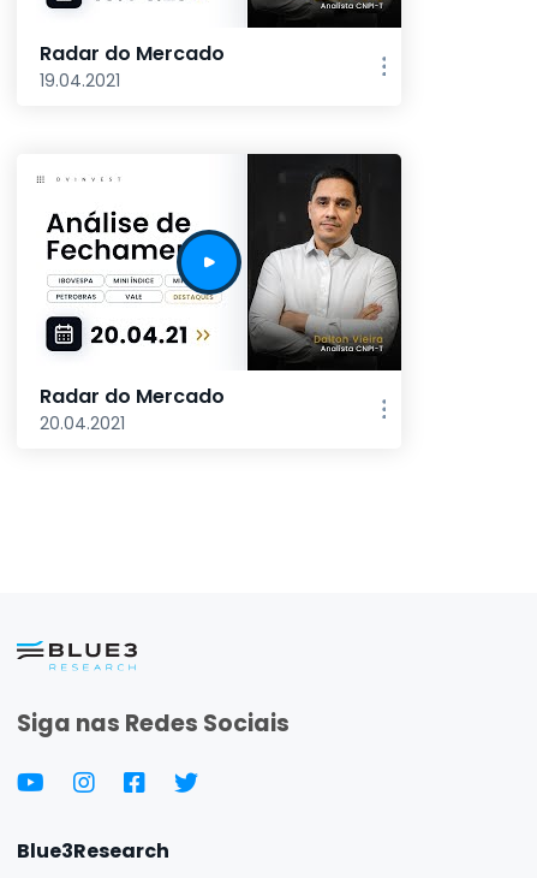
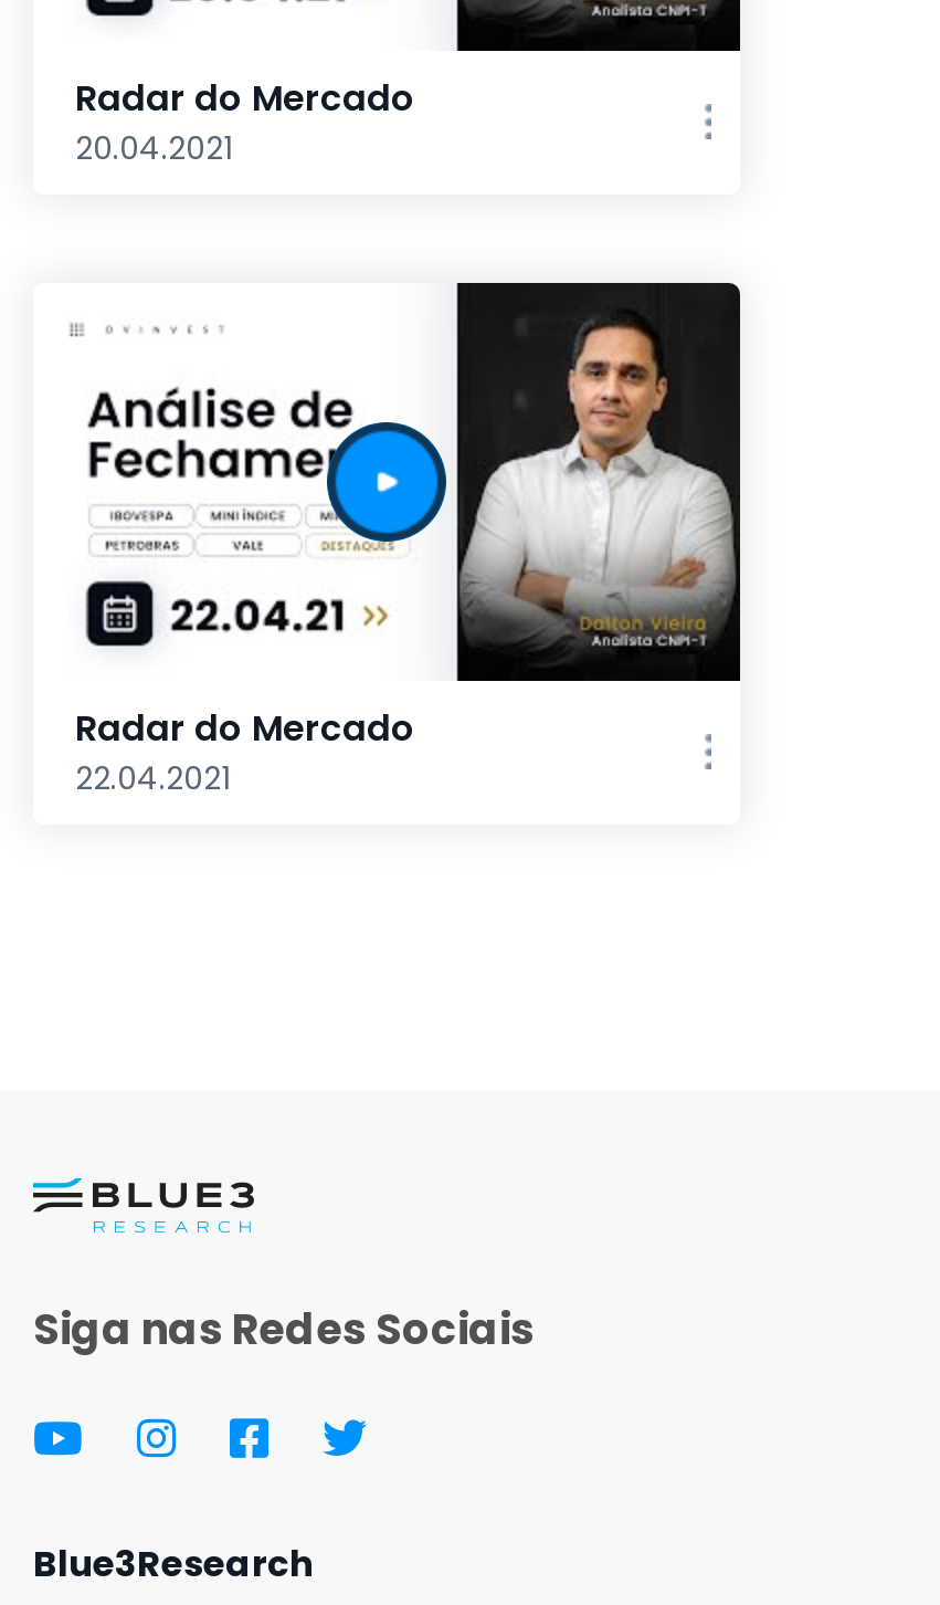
- 19.04.2021
+ 20.04.2021

- 20.04.2021
+ 22.04.2021
